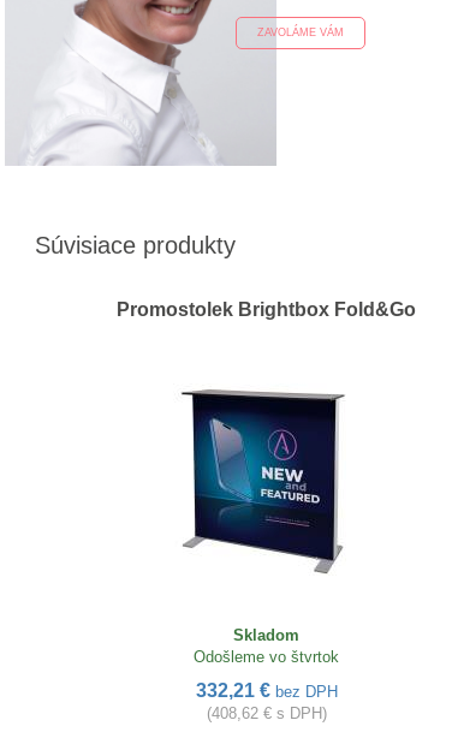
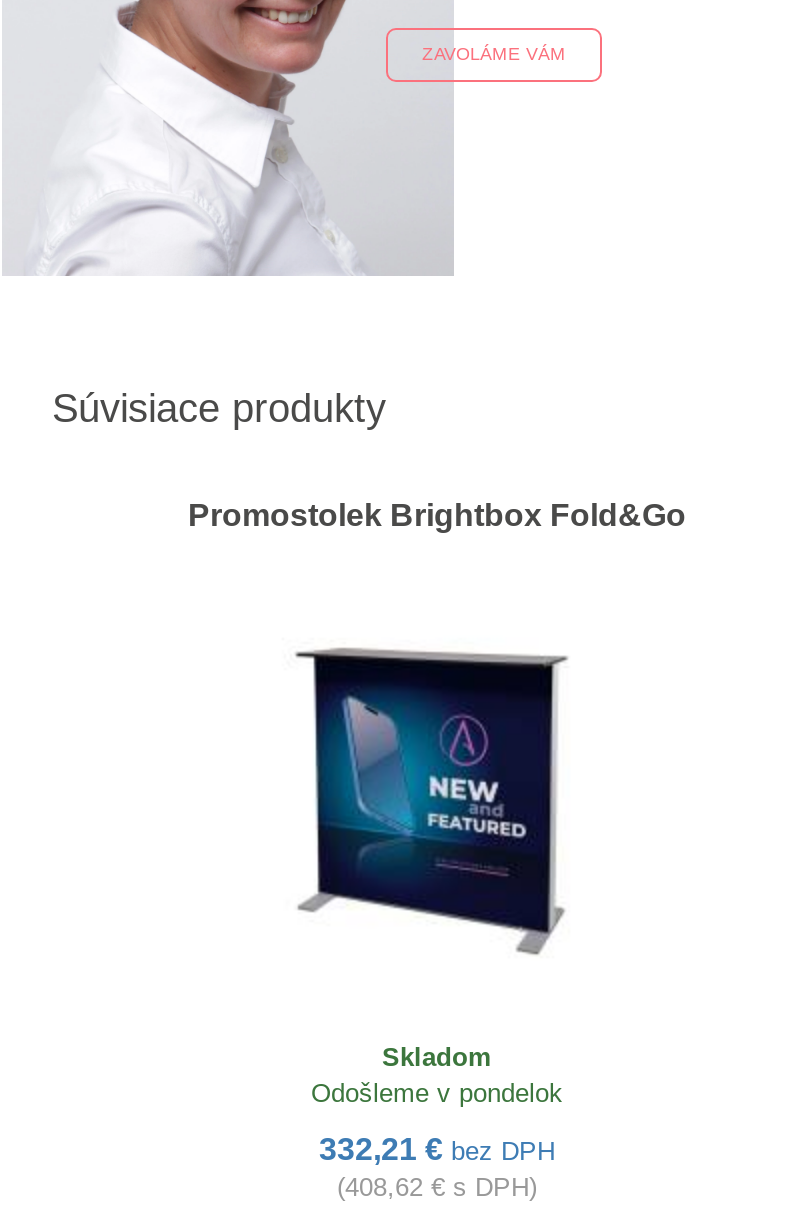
- Odošleme vo štvrtok
+ Odošleme v pondelok
